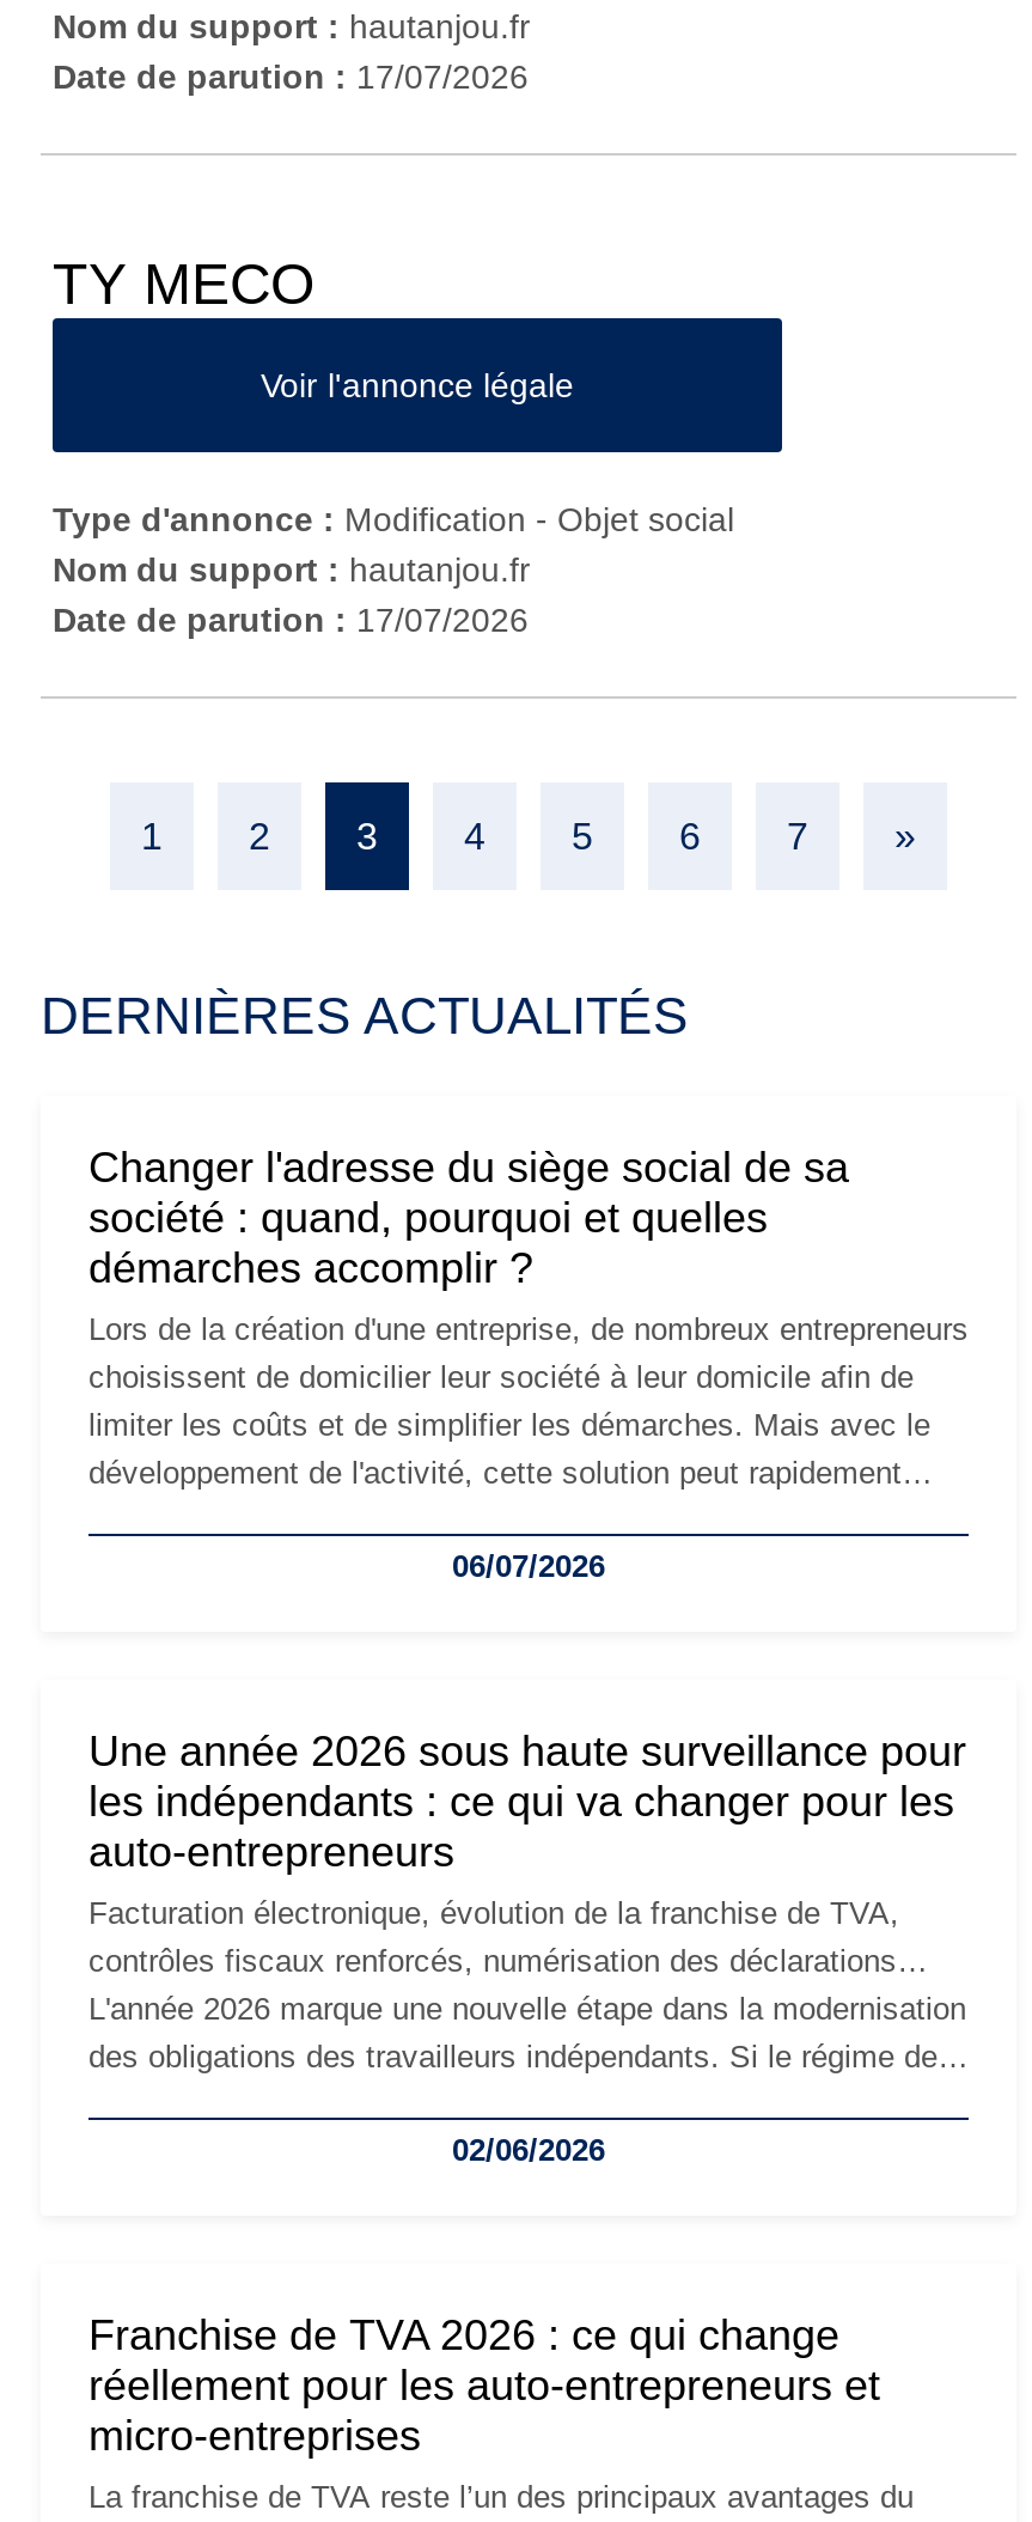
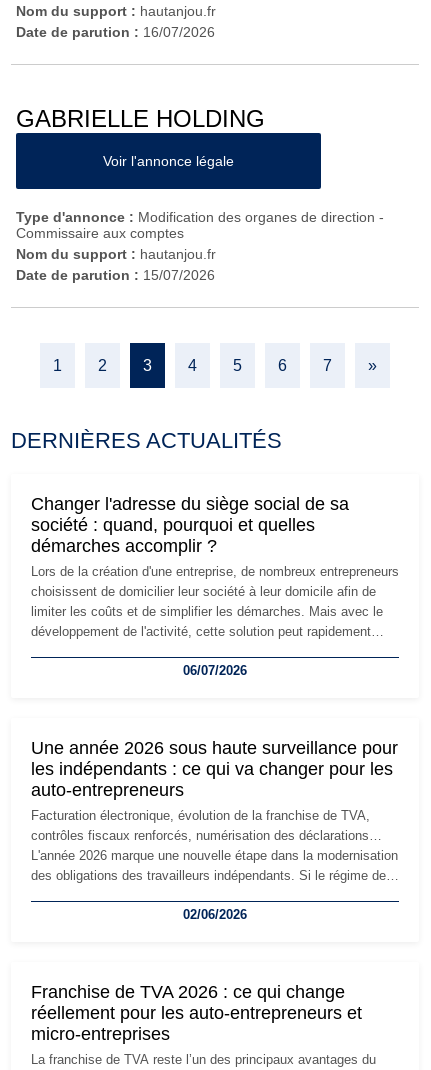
- Date de parution : 17/07/2026
+ Date de parution : 16/07/2026

- TY MECO
+ GABRIELLE HOLDING

- Type d'annonce : Modification - Objet social
+ Type d'annonce : Modification des organes de direction -
+ Commissaire aux comptes

- Date de parution : 17/07/2026
+ Date de parution : 15/07/2026
